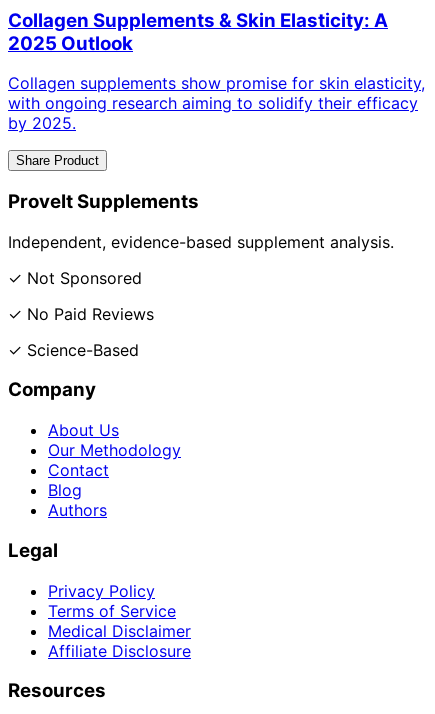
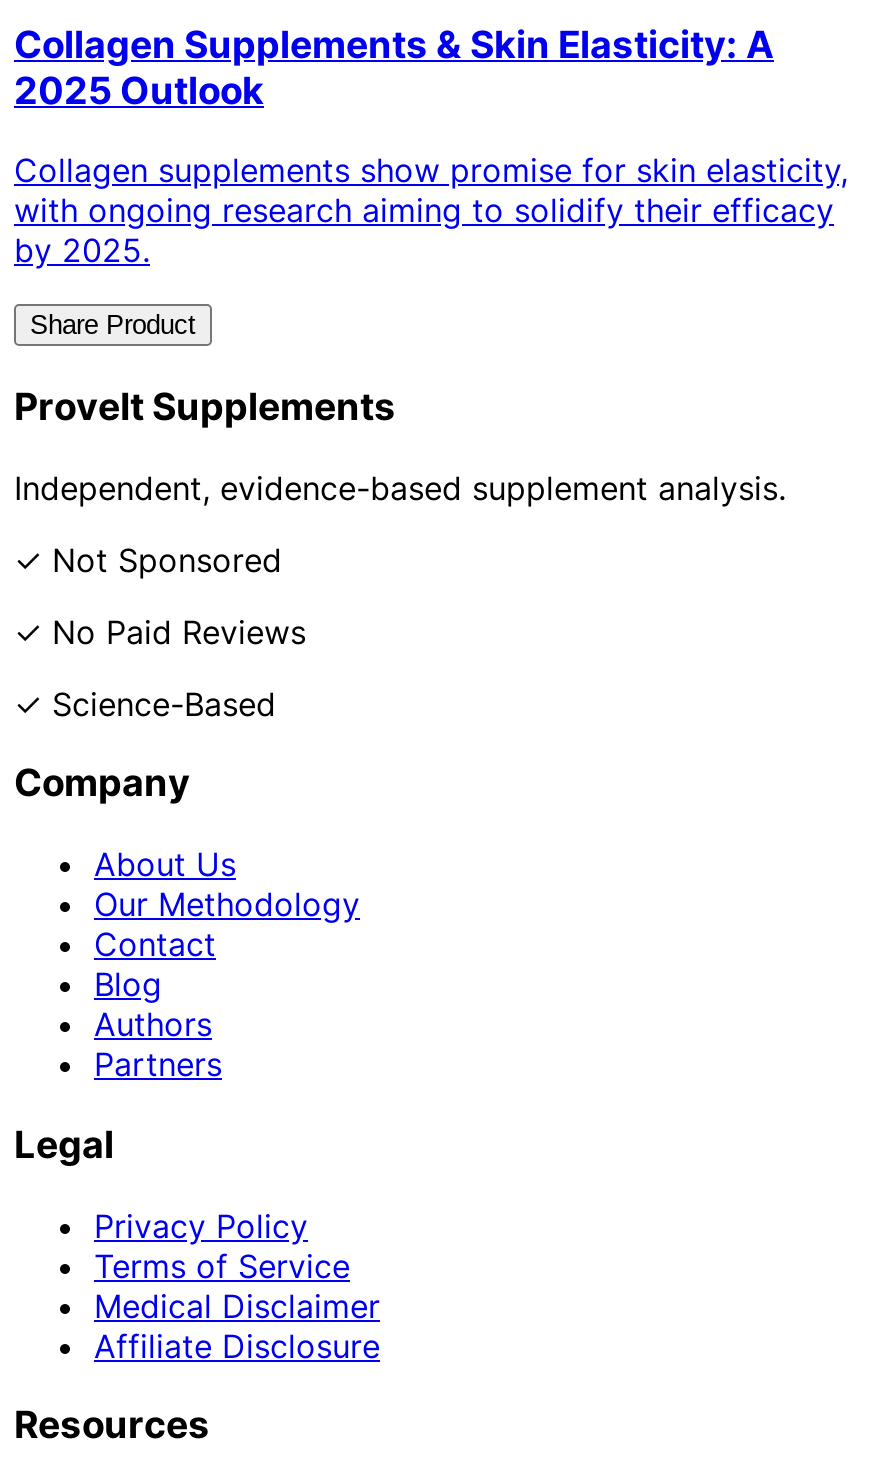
+ Partners
